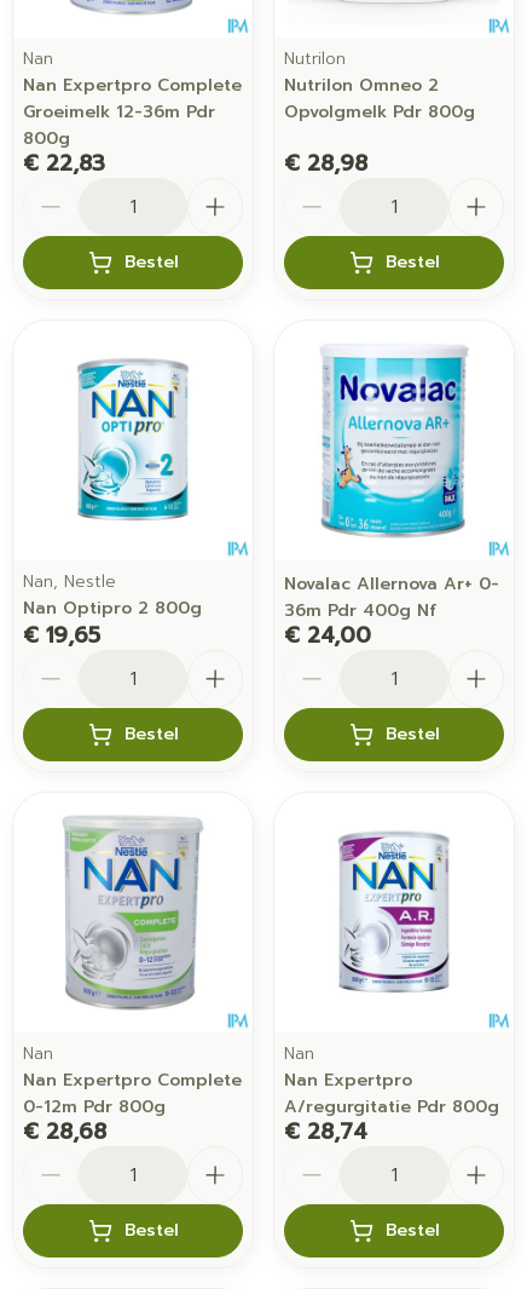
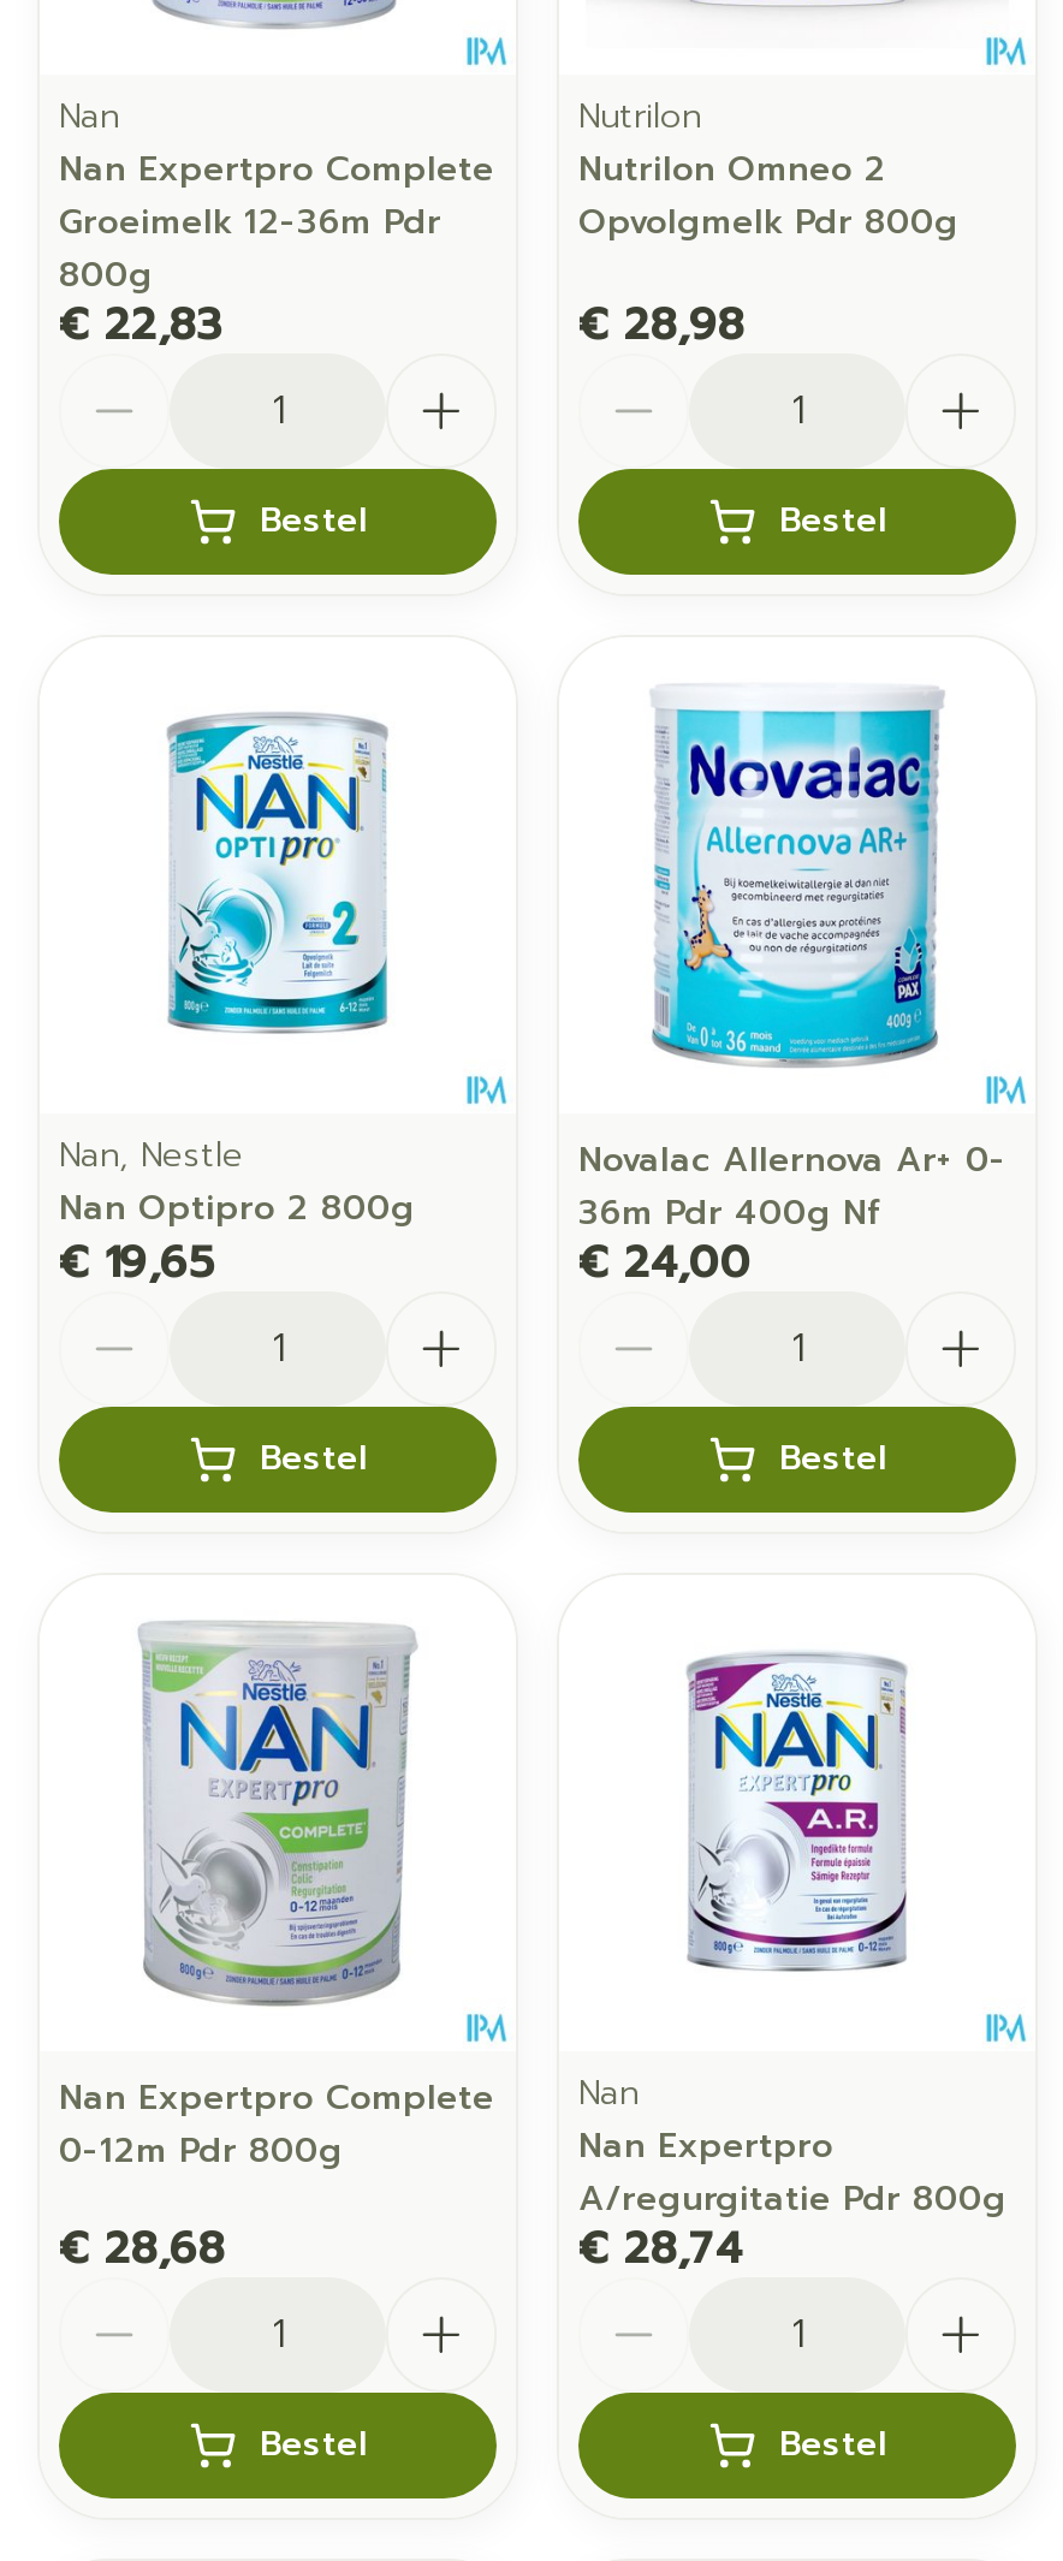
- Nan

moved up: Nan Expertpro Complete | 0-12m Pdr 800g
